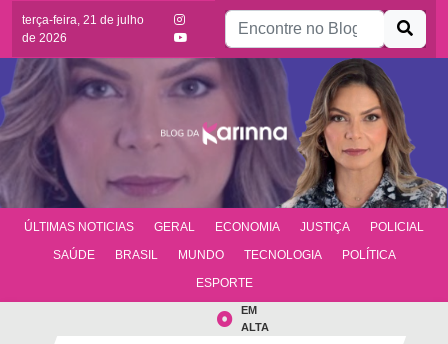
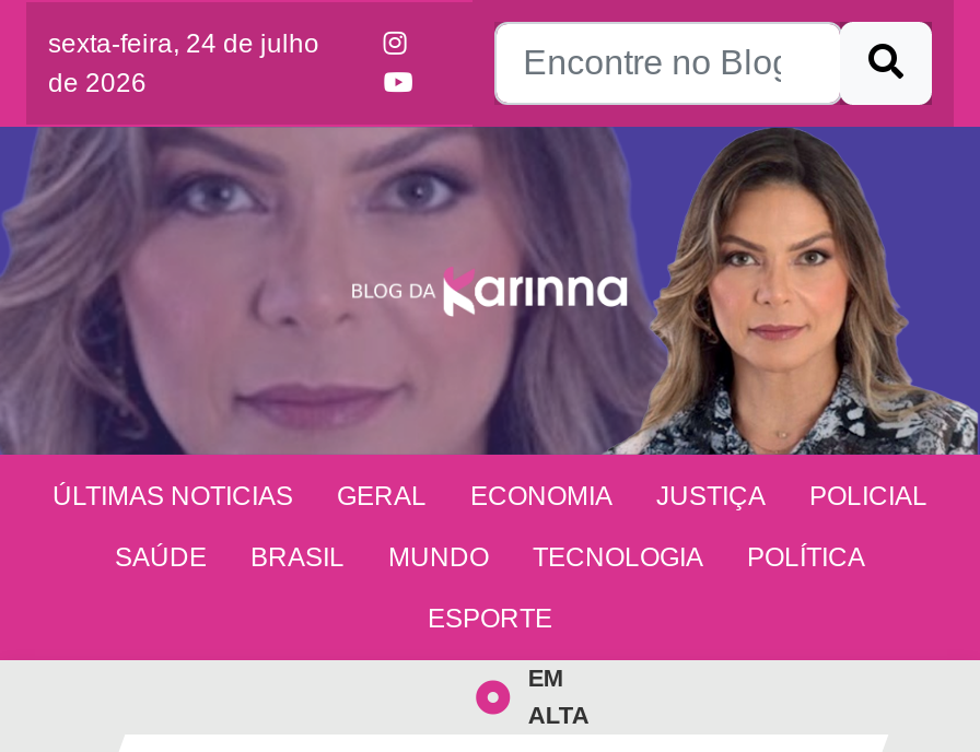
- terça-feira, 21 de julho
+ sexta-feira, 24 de julho
